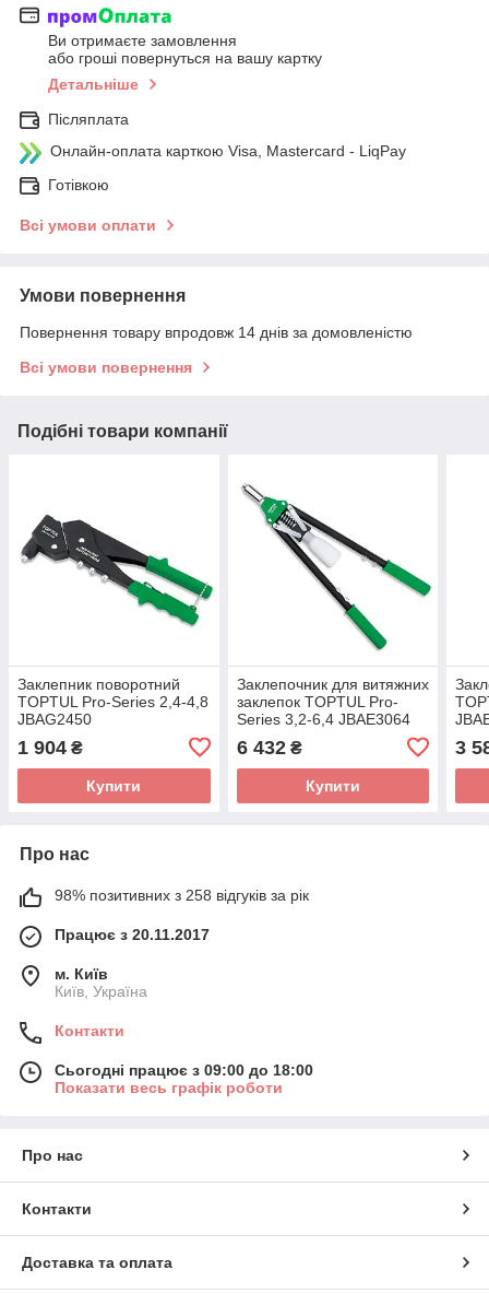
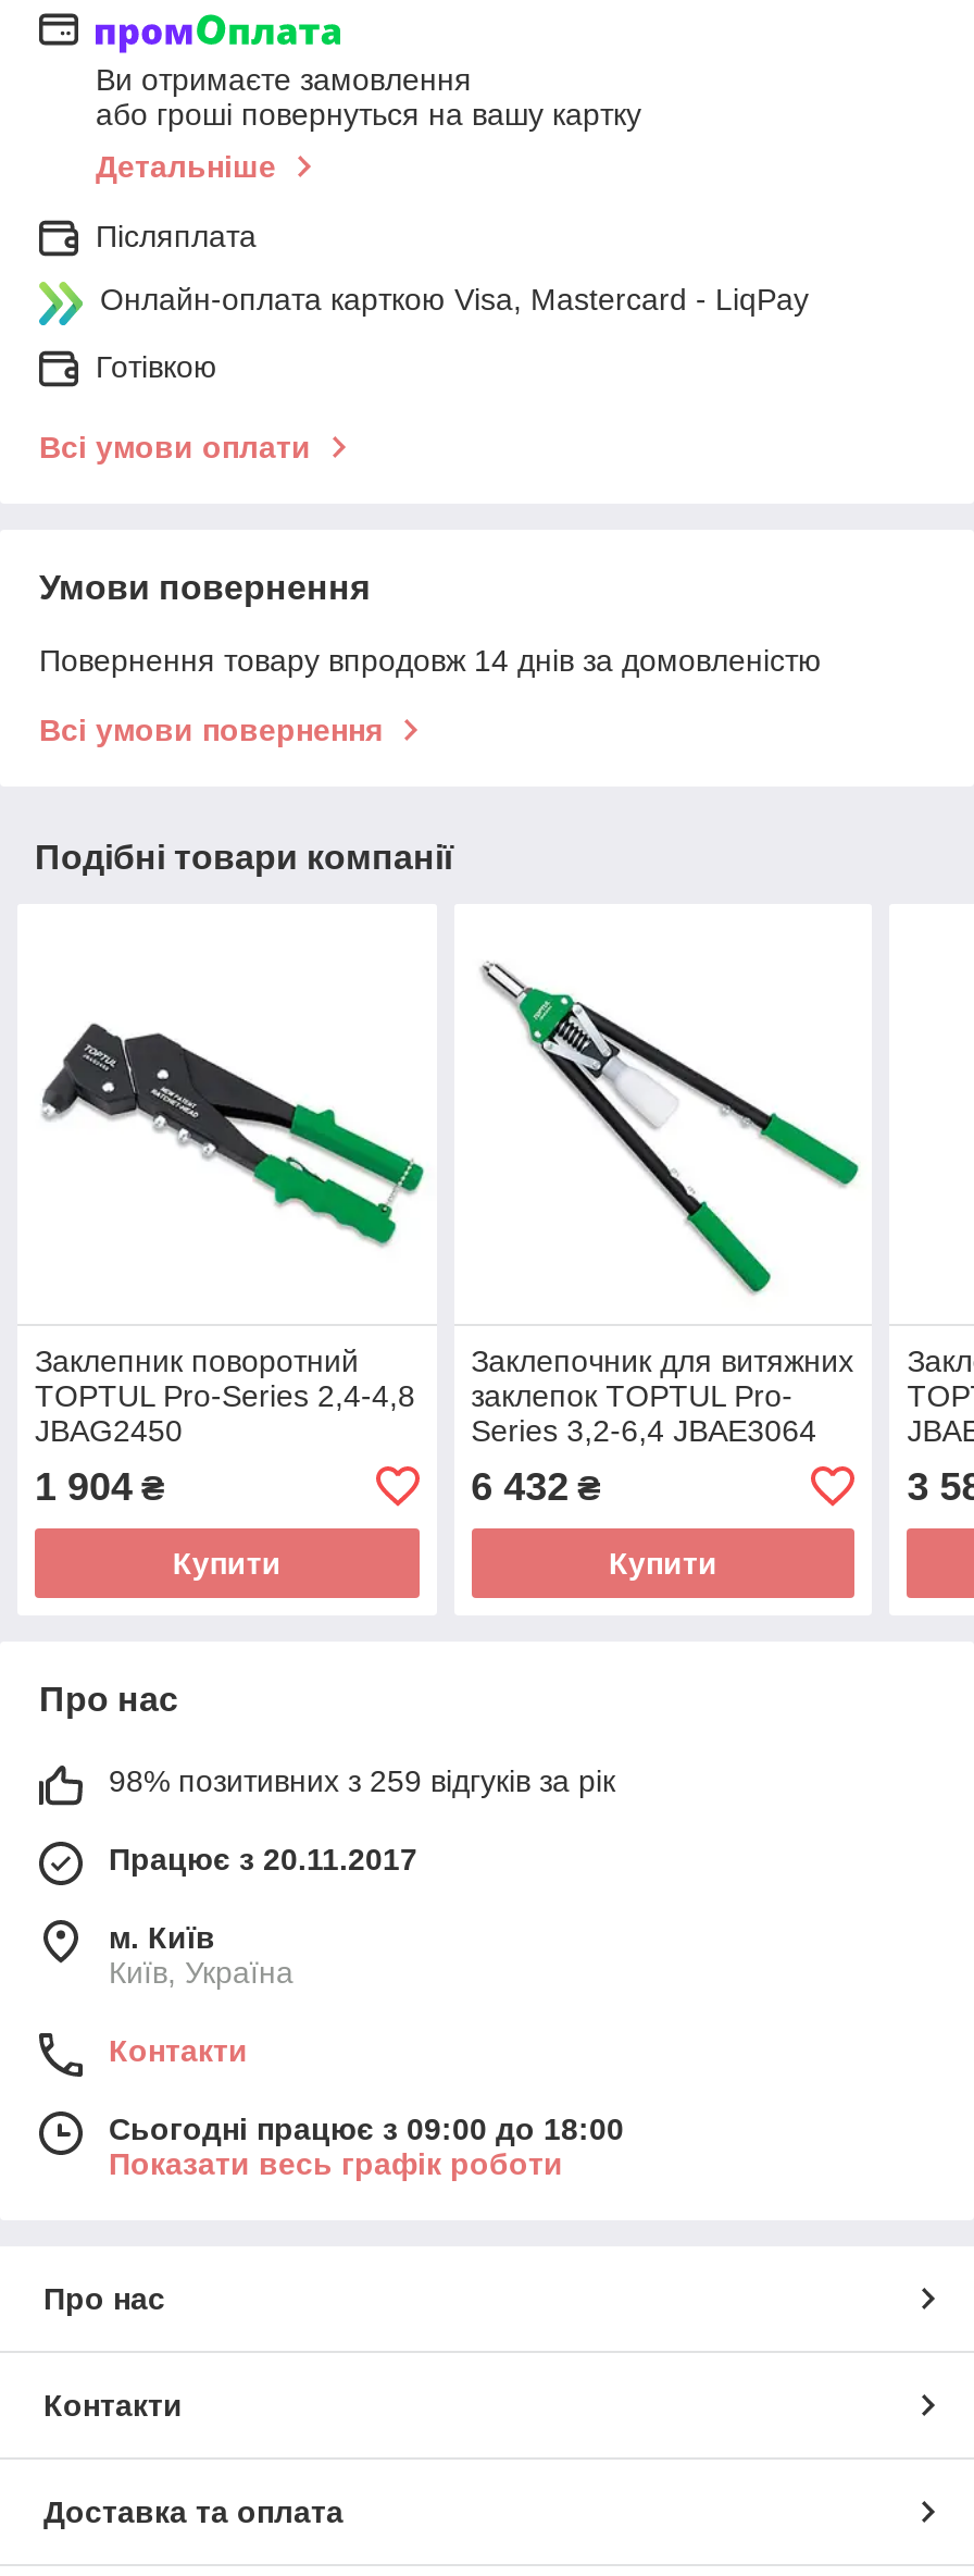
- 98% позитивних з 258 відгуків за рік
+ 98% позитивних з 259 відгуків за рік
